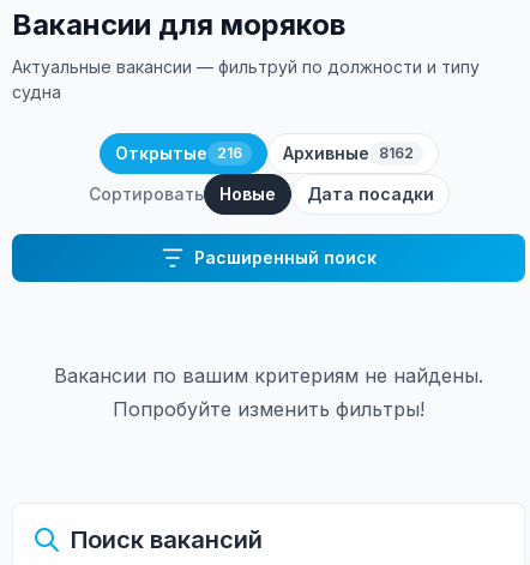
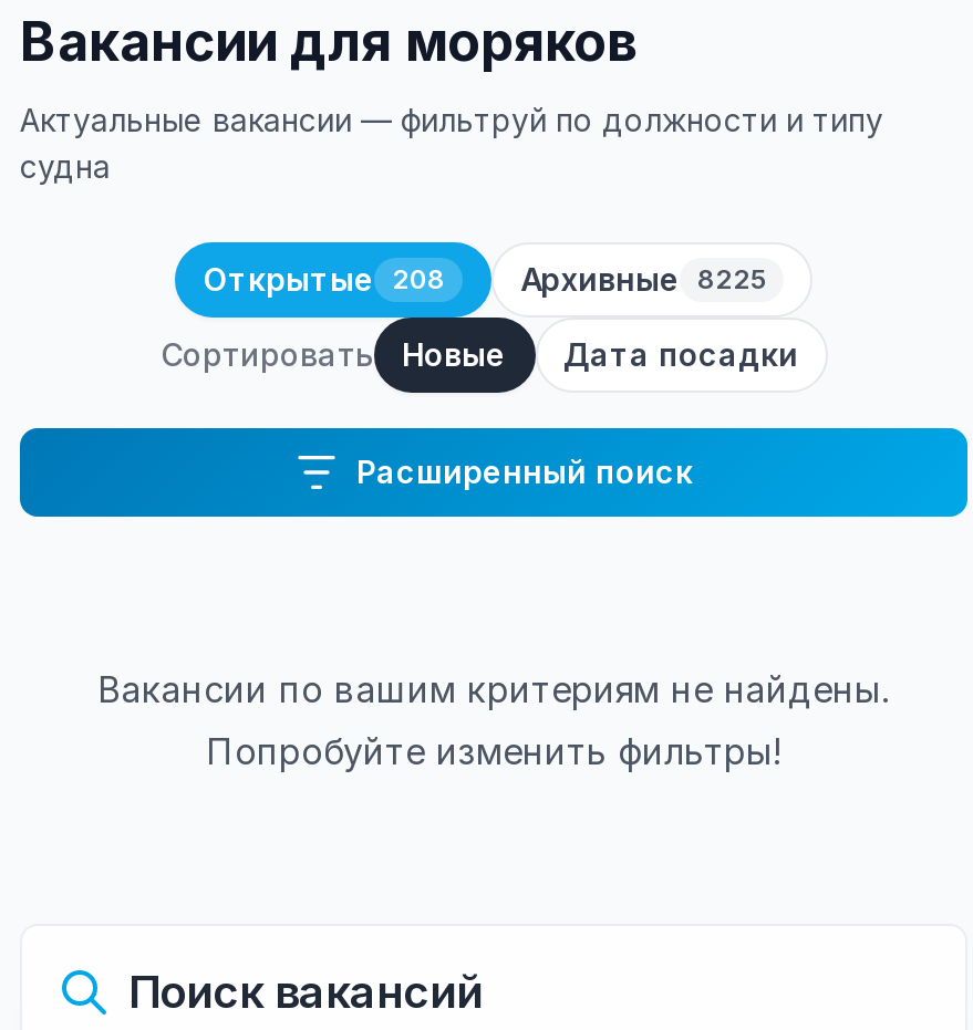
- Открытые 216
+ Открытые 208

- Архивные 8162
+ Архивные 8225
